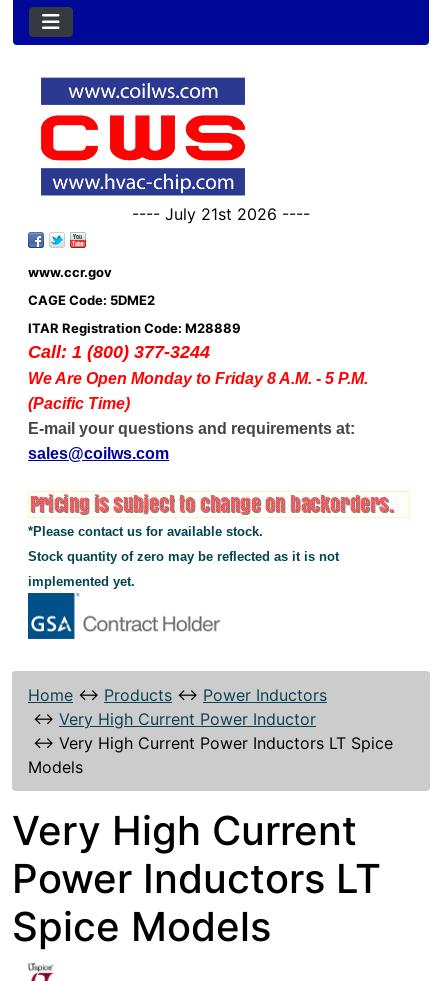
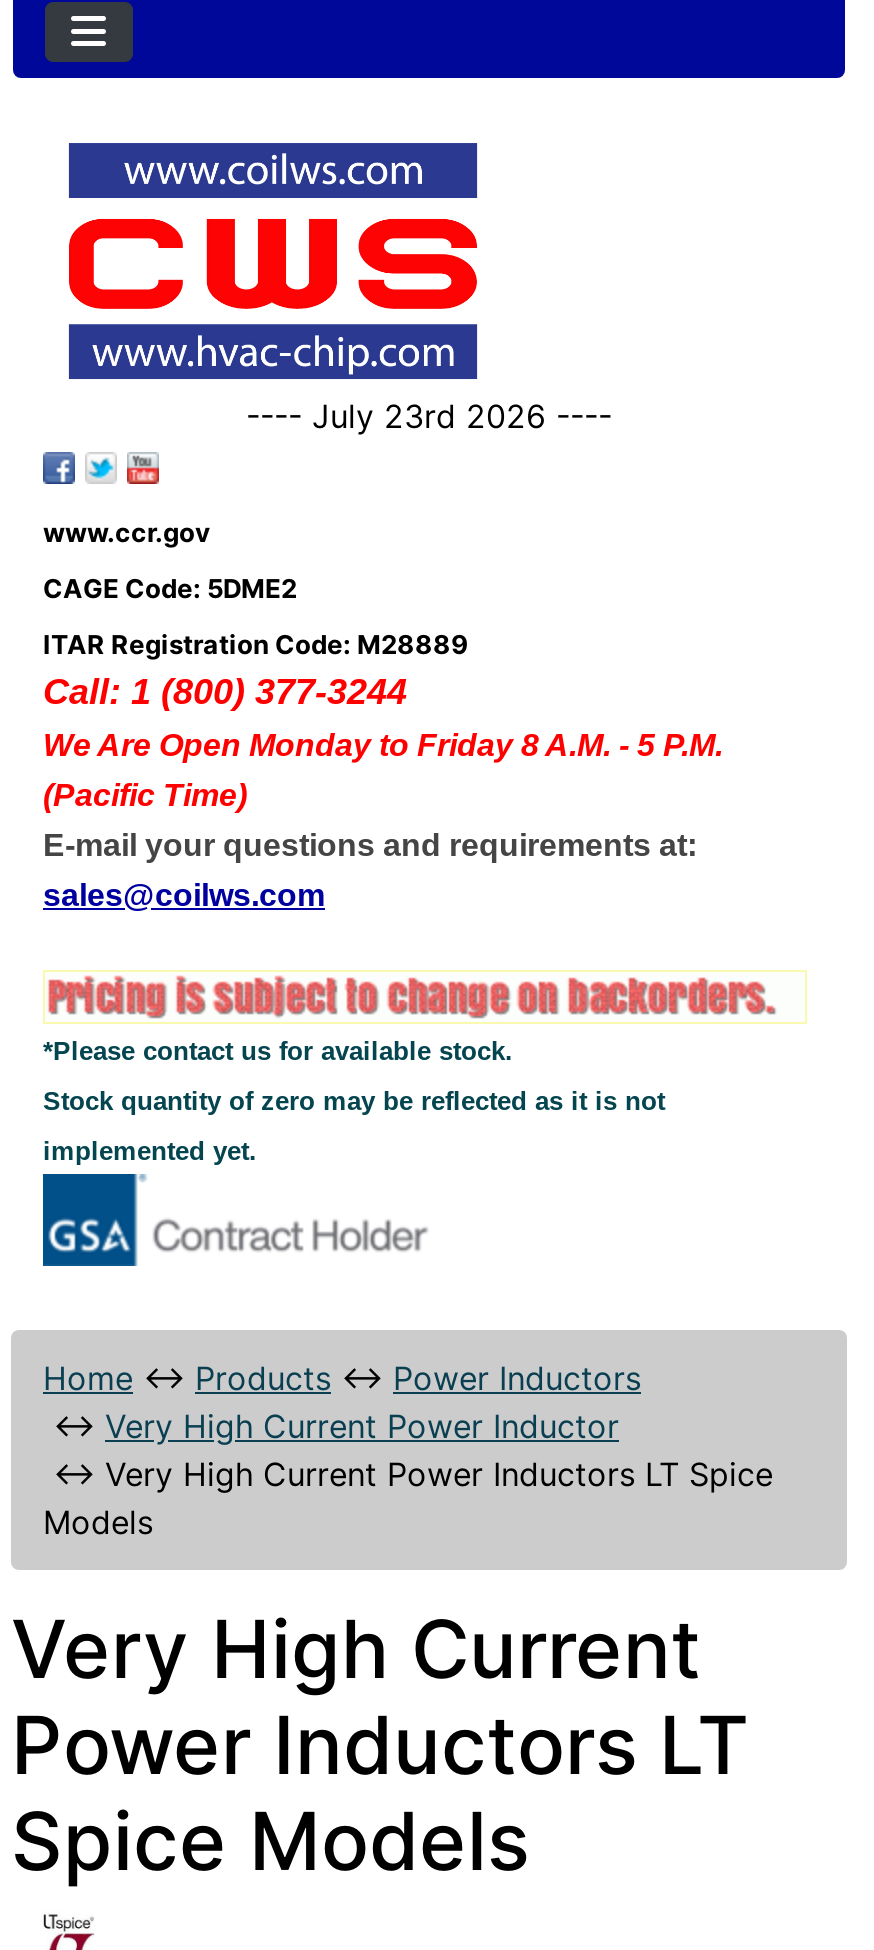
- ---- July 21st 2026 ----
+ ---- July 23rd 2026 ----
